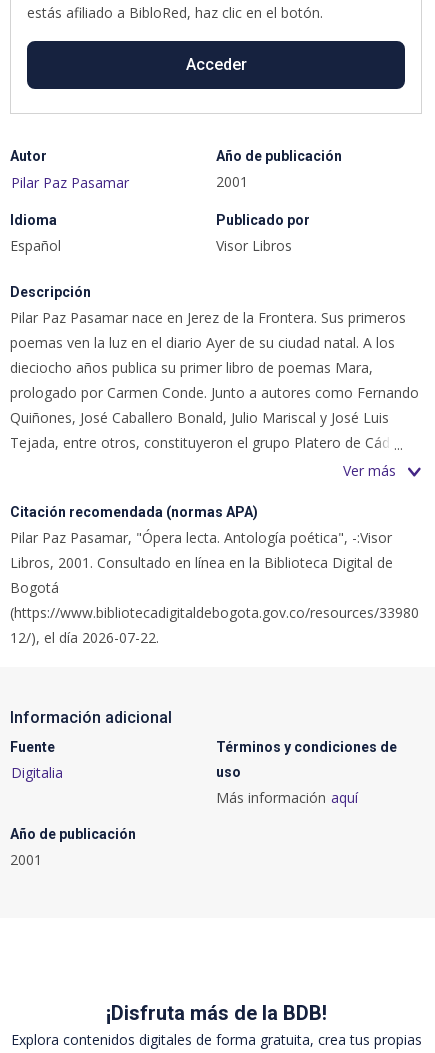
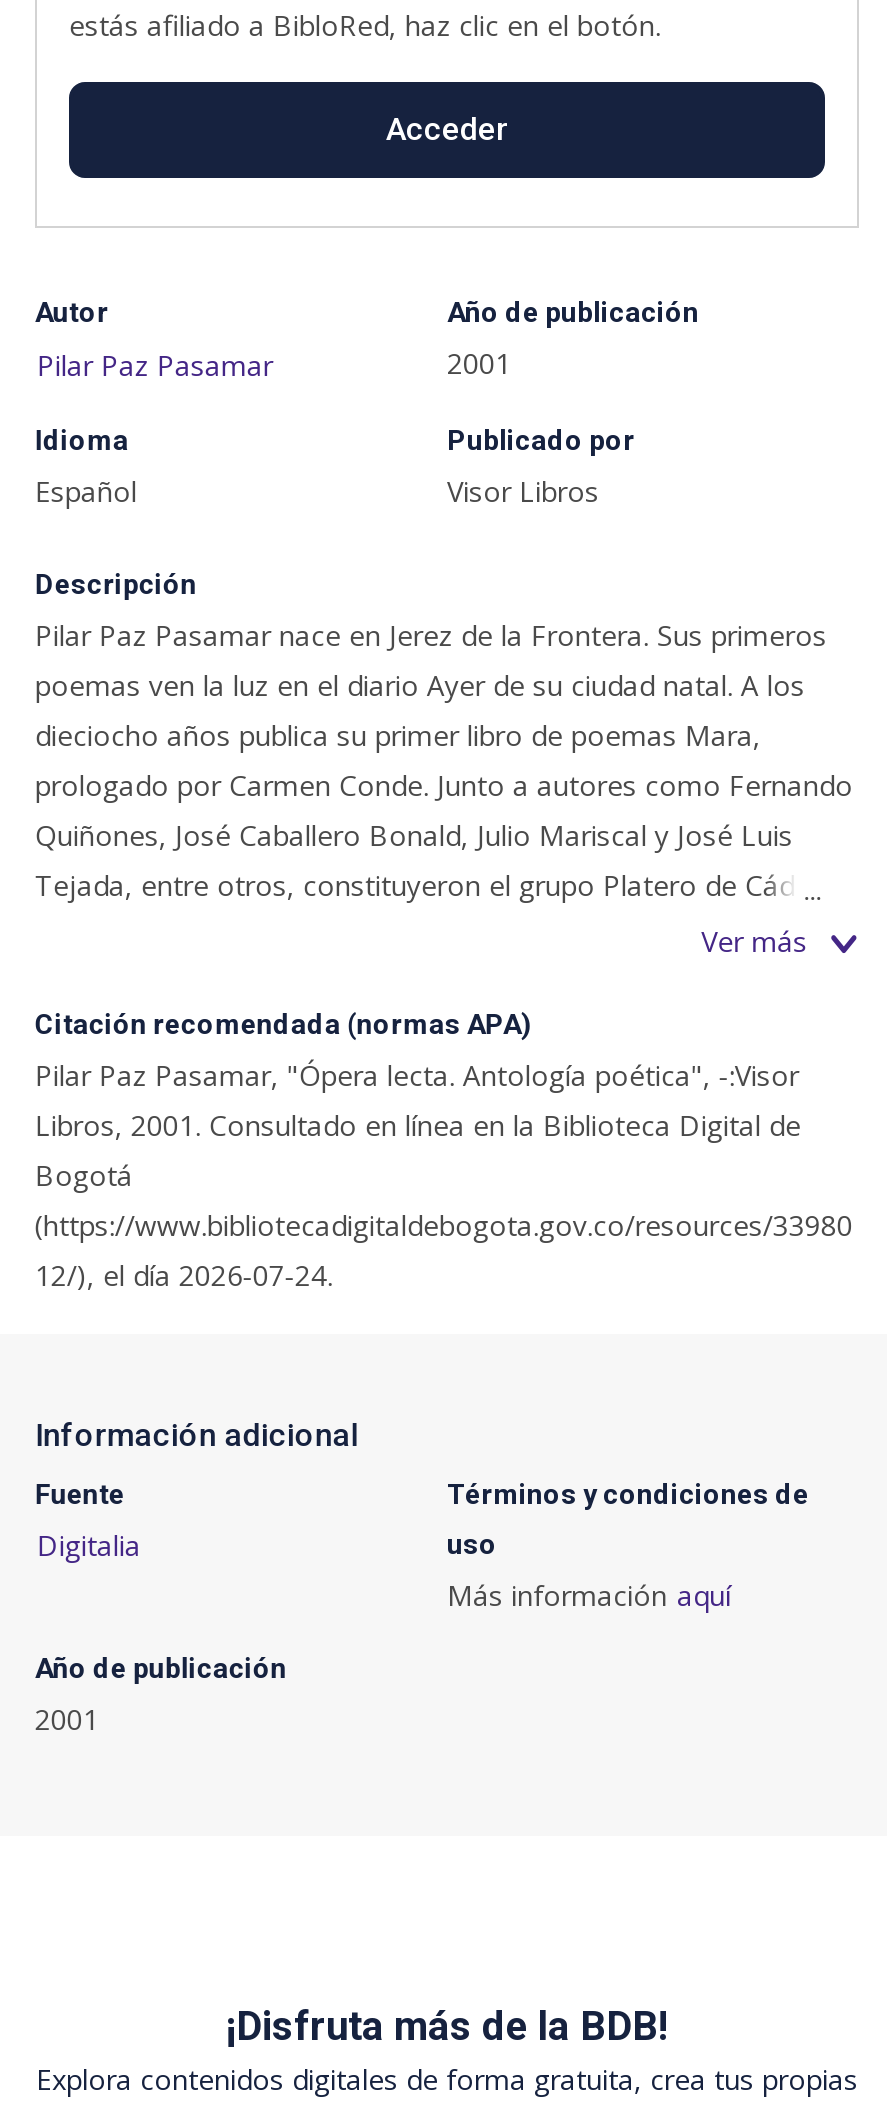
- 12/), el día 2026-07-22.
+ 12/), el día 2026-07-24.
